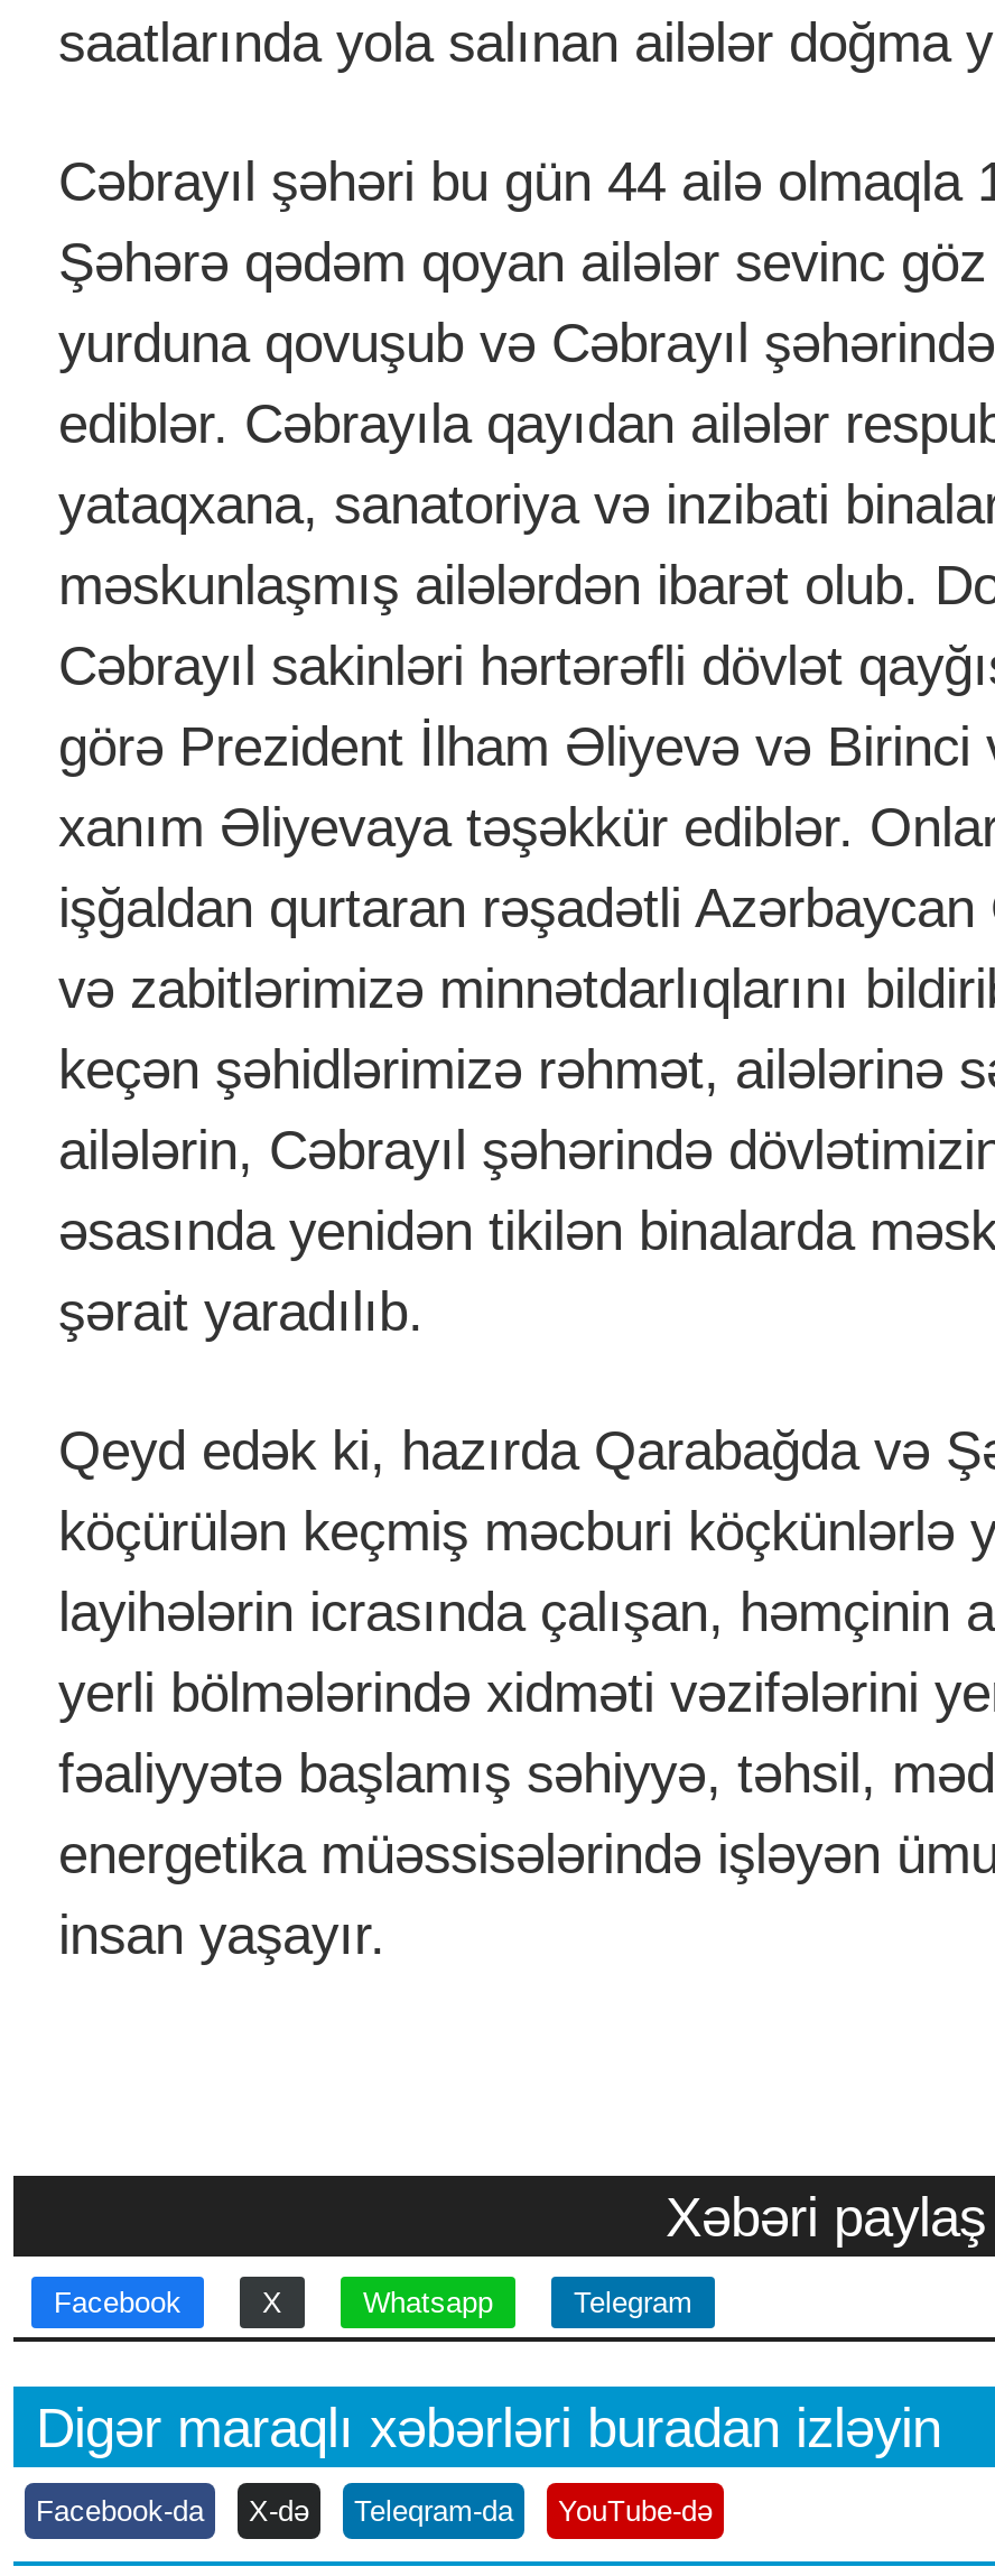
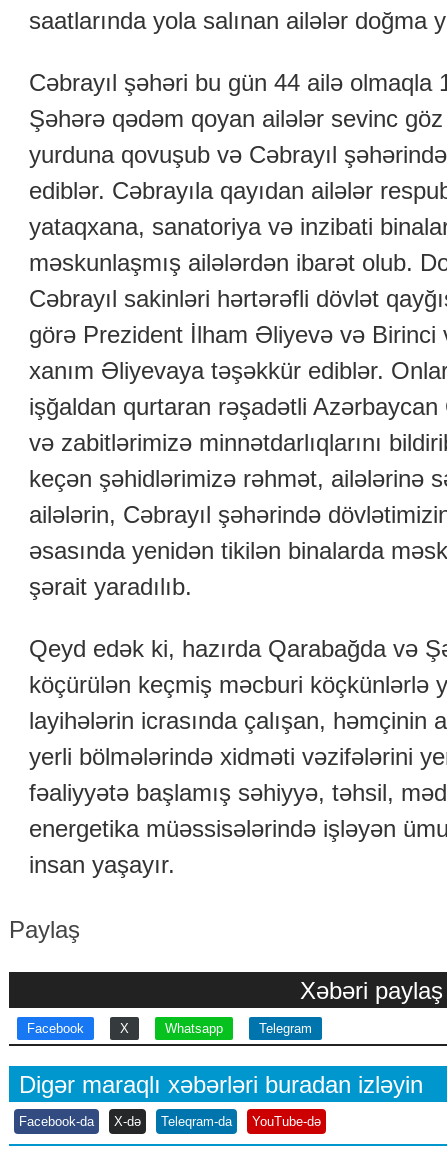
+ Paylaş
